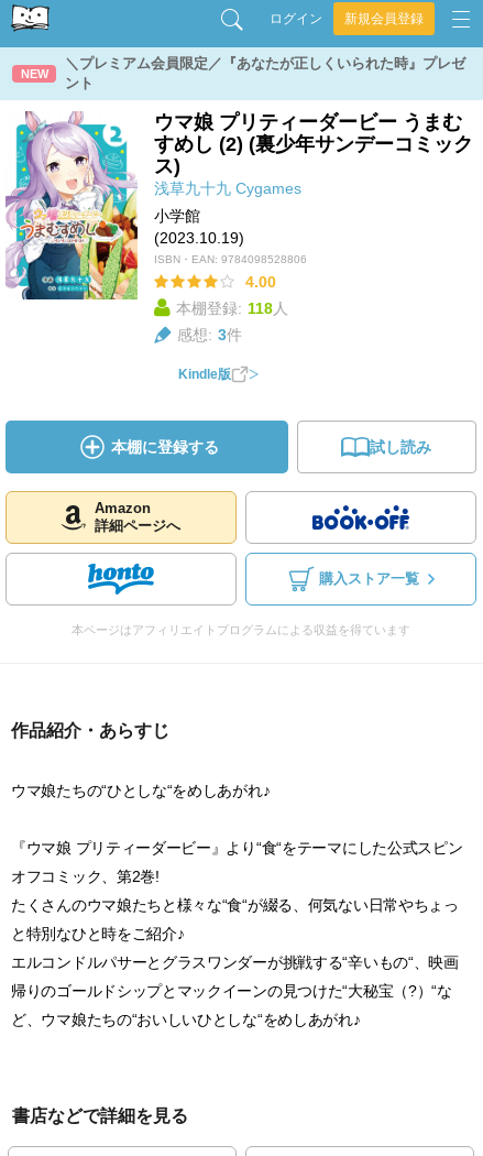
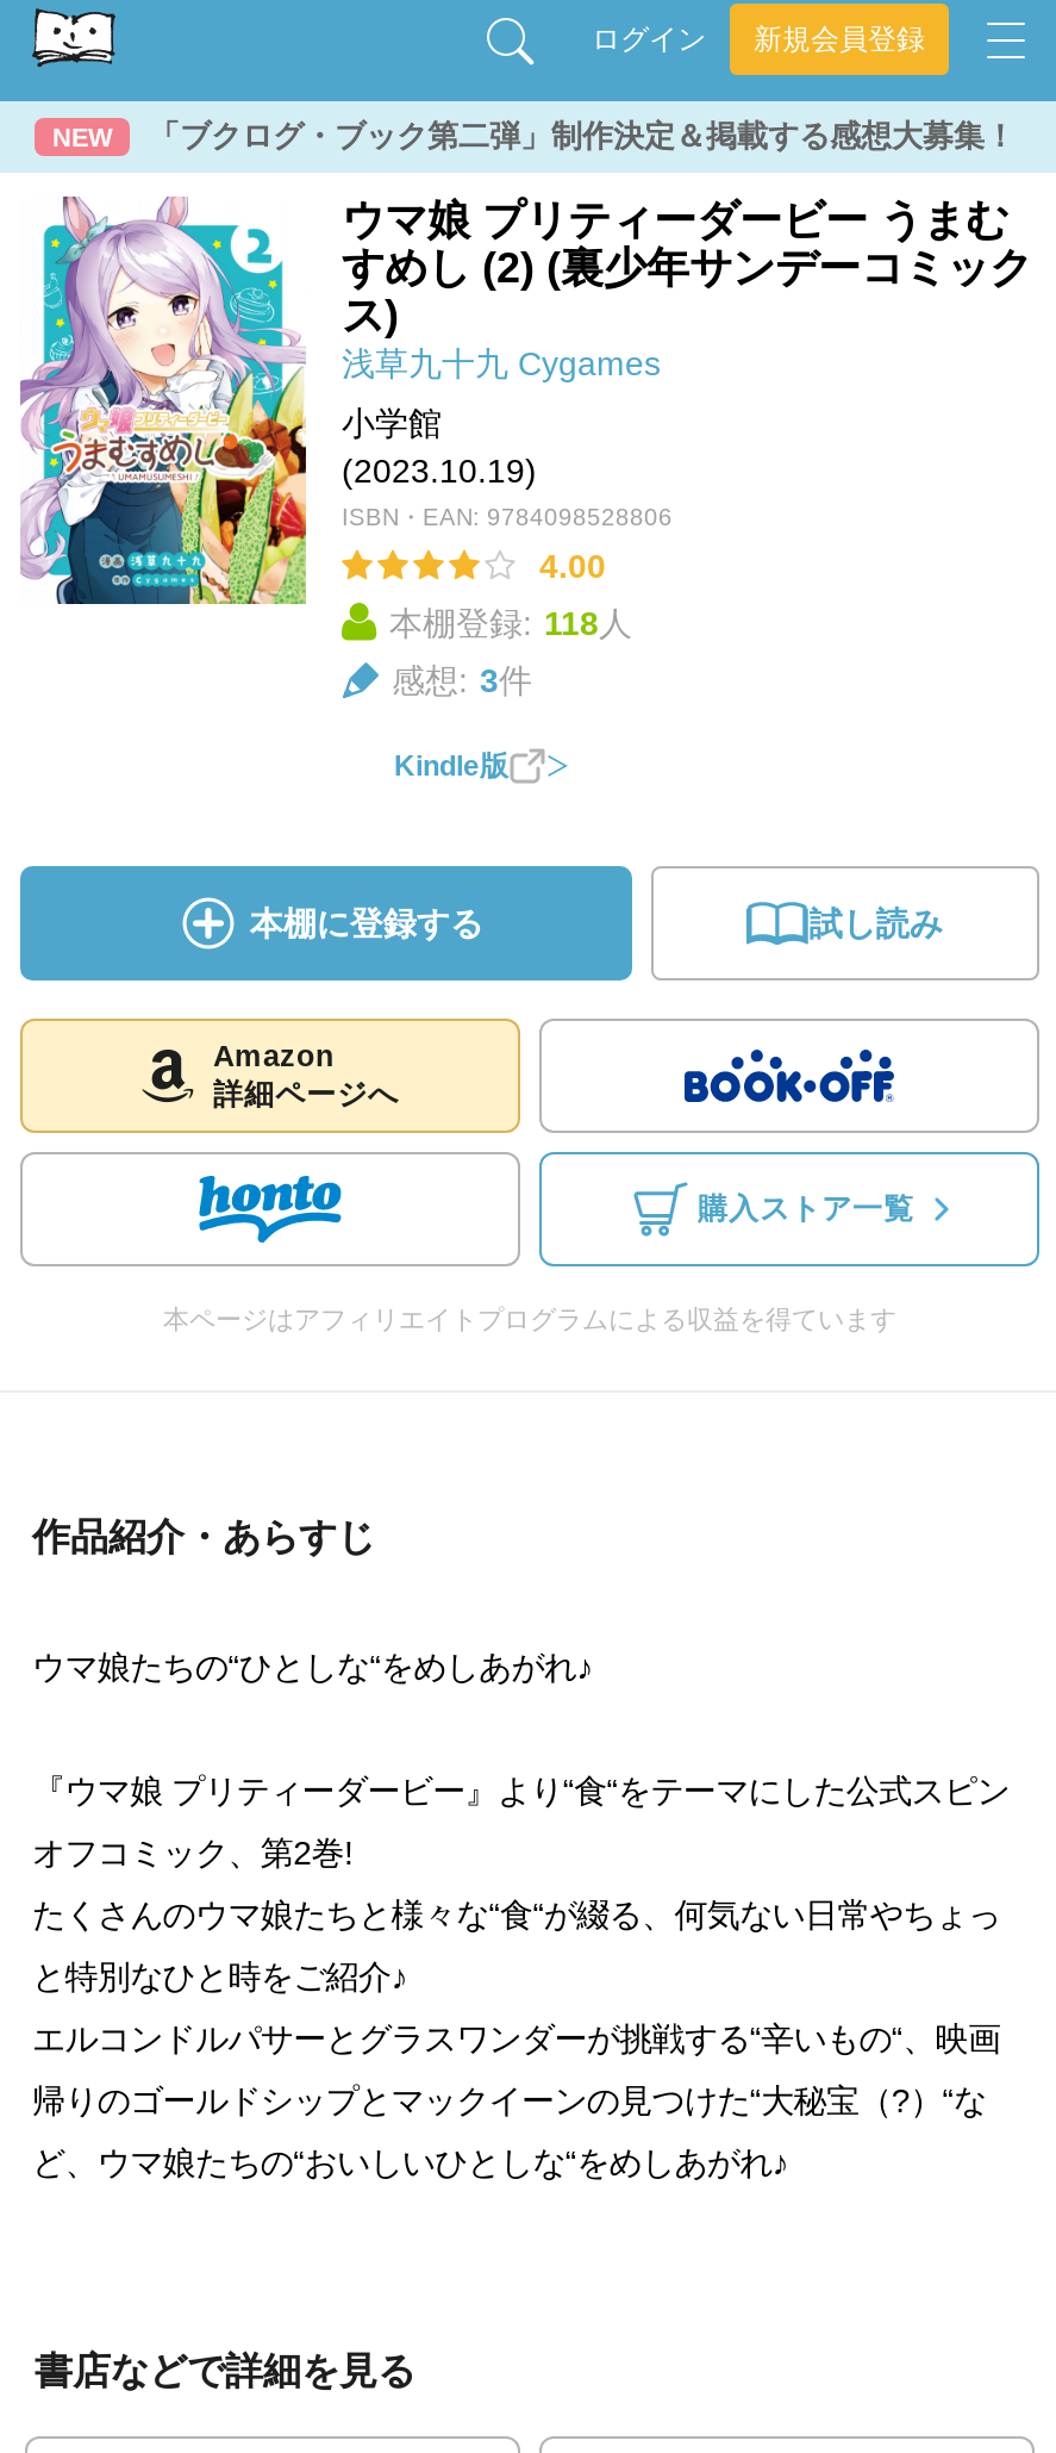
- ＼プレミアム会員限定／『あなたが正しくいられた時』プレゼ
- ント
+ 「ブクログ・ブック第二弾」制作決定＆掲載する感想大募集！
